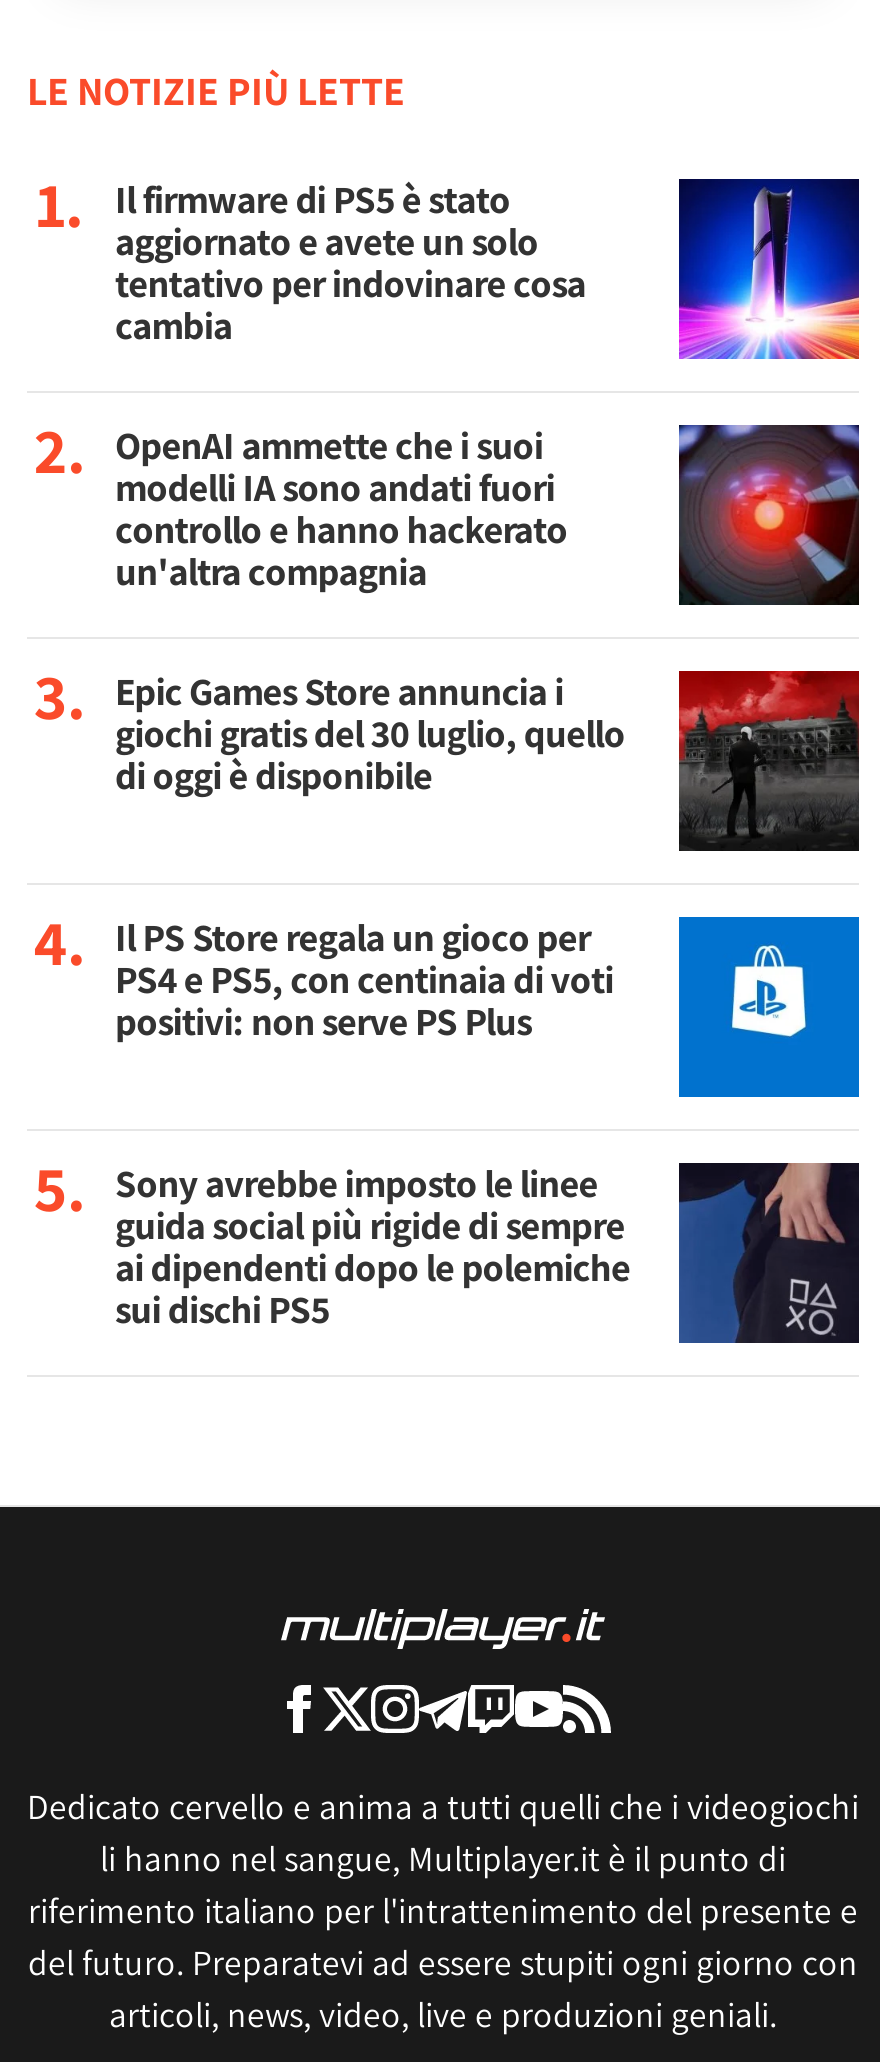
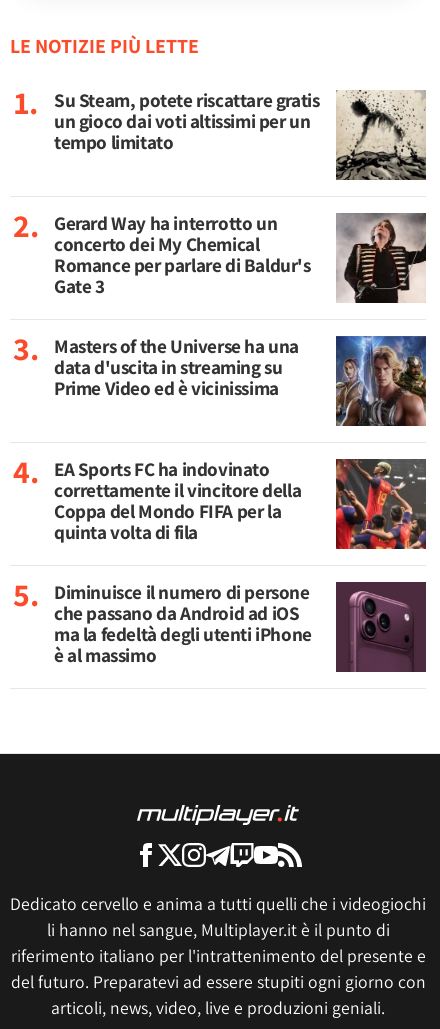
- Il firmware di PS5 è stato
- aggiornato e avete un solo
- tentativo per indovinare cosa
- cambia
+ Su Steam, potete riscattare gratis
+ un gioco dai voti altissimi per un
+ tempo limitato

- [image]
+ [image]

- OpenAI ammette che i suoi
- modelli IA sono andati fuori
- controllo e hanno hackerato
- un'altra compagnia
+ Gerard Way ha interrotto un
+ concerto dei My Chemical
+ Romance per parlare di Baldur's
+ Gate 3

- [image]
+ [image]

- [image]
- Epic Games Store annuncia i
- giochi gratis del 30 luglio, quello
- di oggi è disponibile
+ [image]
+ Masters of the Universe ha una
+ data d'uscita in streaming su
+ Prime Video ed è vicinissima

- [image]
- Il PS Store regala un gioco per
- PS4 e PS5, con centinaia di voti
- positivi: non serve PS Plus
+ [image]
+ EA Sports FC ha indovinato
+ correttamente il vincitore della
+ Coppa del Mondo FIFA per la
+ quinta volta di fila

- [image]
- Sony avrebbe imposto le linee
- guida social più rigide di sempre
- ai dipendenti dopo le polemiche
- sui dischi PS5
+ [image]
+ Diminuisce il numero di persone
+ che passano da Android ad iOS
+ ma la fedeltà degli utenti iPhone
+ è al massimo
